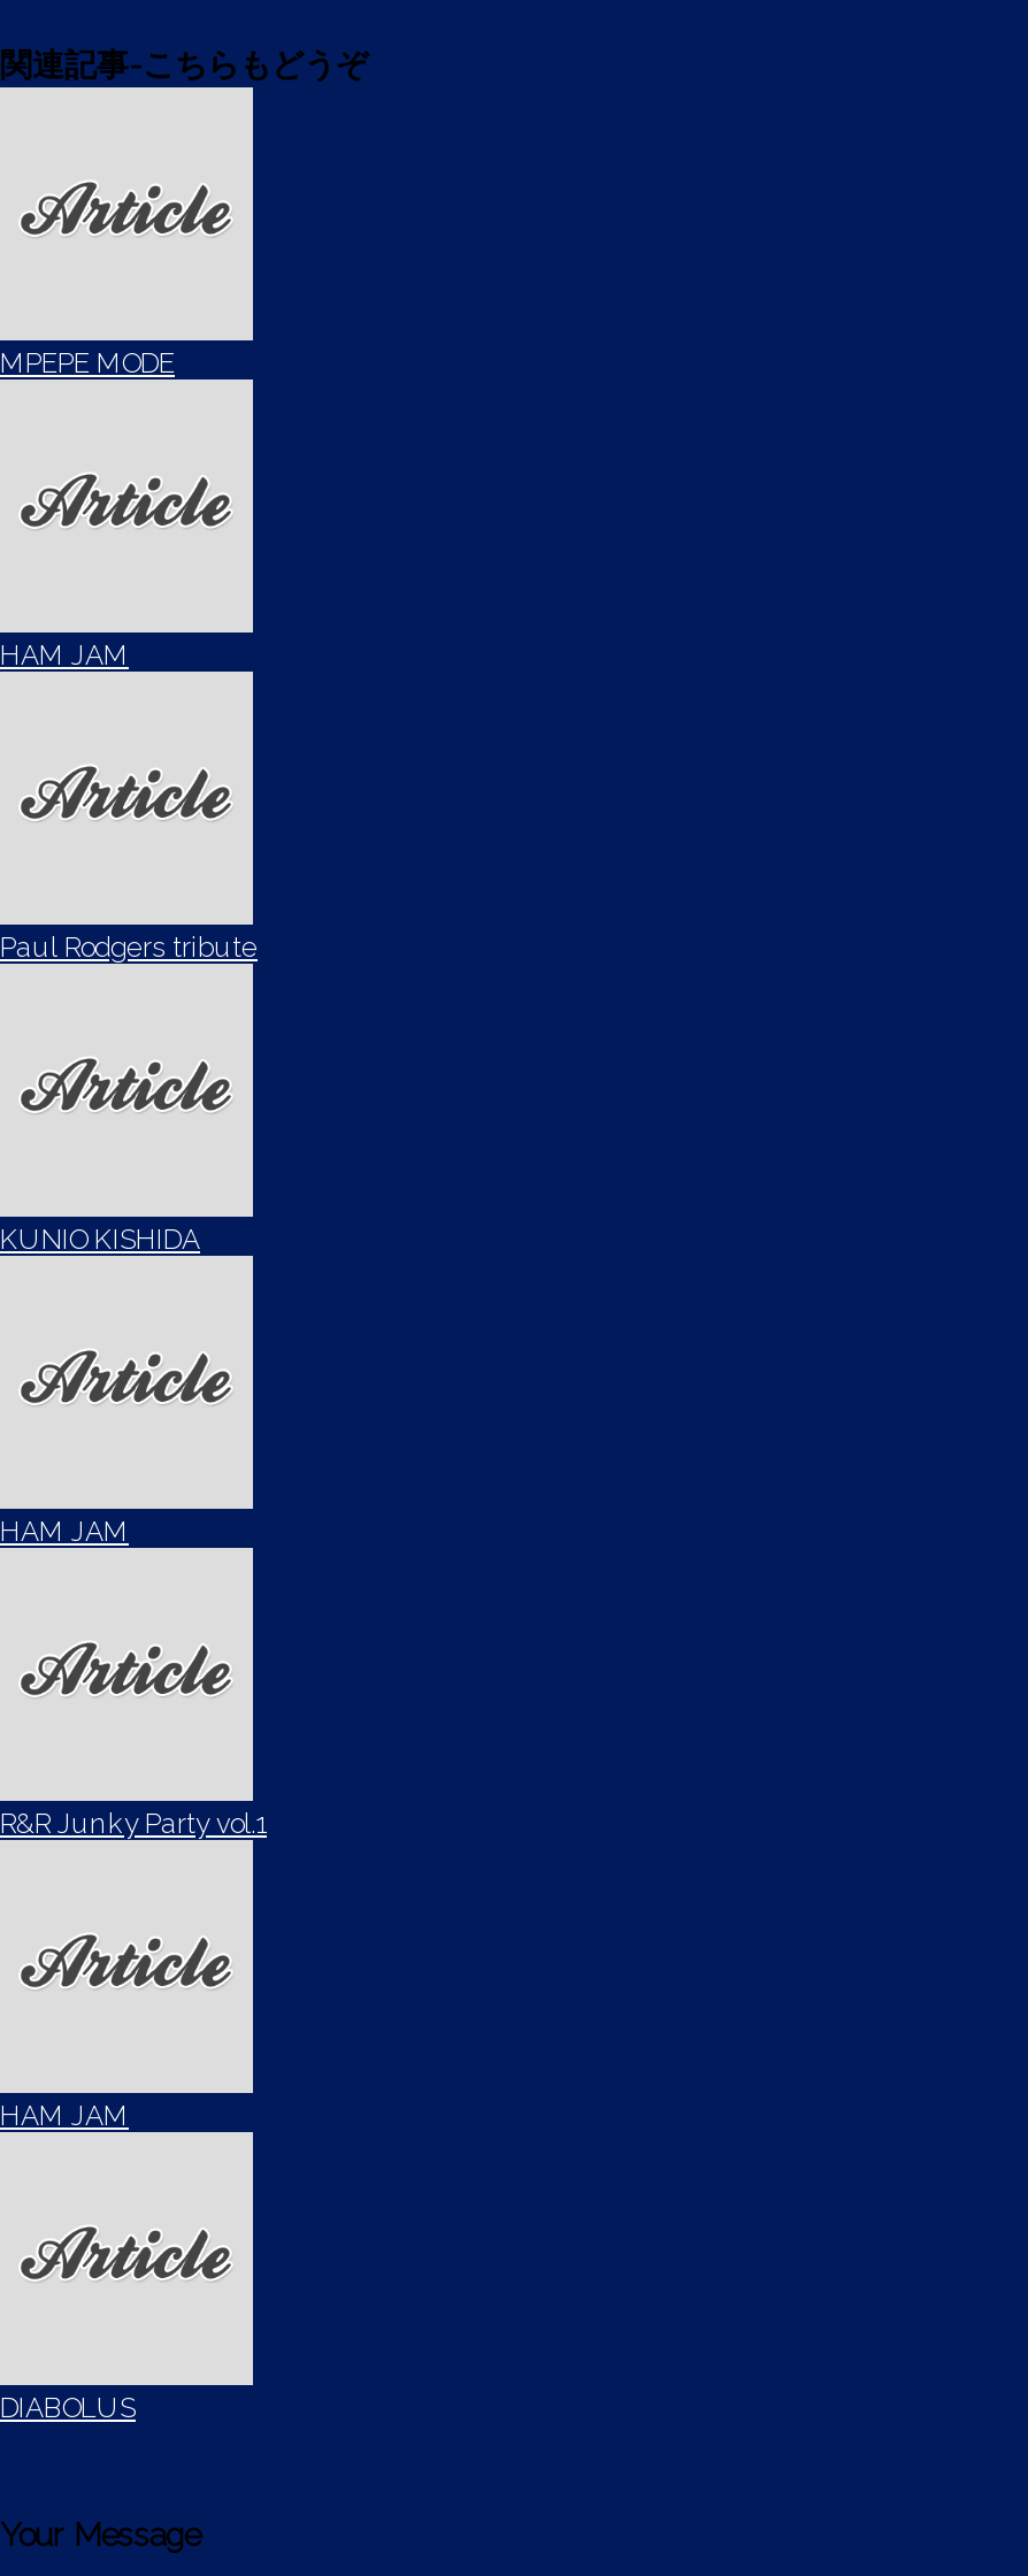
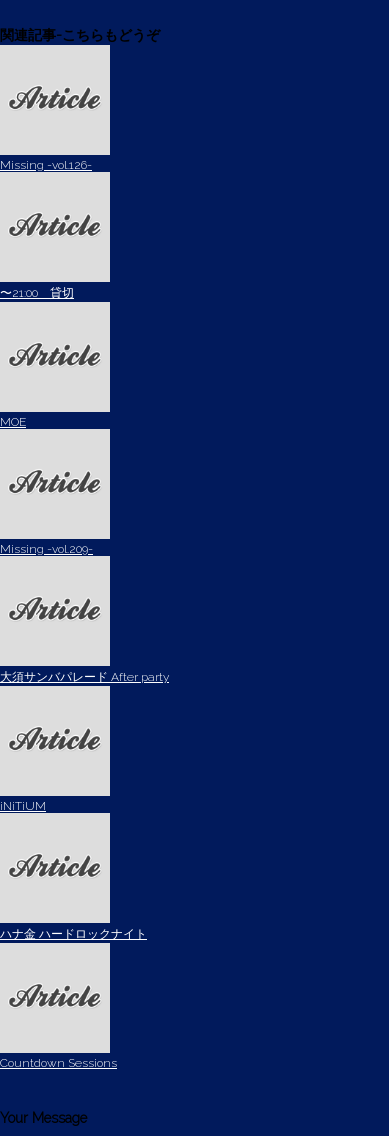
- MPEPE MODE
+ Missing -vol.126-

- HAM JAM
+ 〜21:00 貸切

- Paul Rodgers tribute
+ MOE

- KUNIO KISHIDA
+ Missing -vol.209-

- HAM JAM
+ 大須サンバパレード After party

- R&R Junky Party vol.1
+ iNiTiUM

- HAM JAM
+ ハナ金 ハードロックナイト

- DIABOLUS
+ Countdown Sessions
